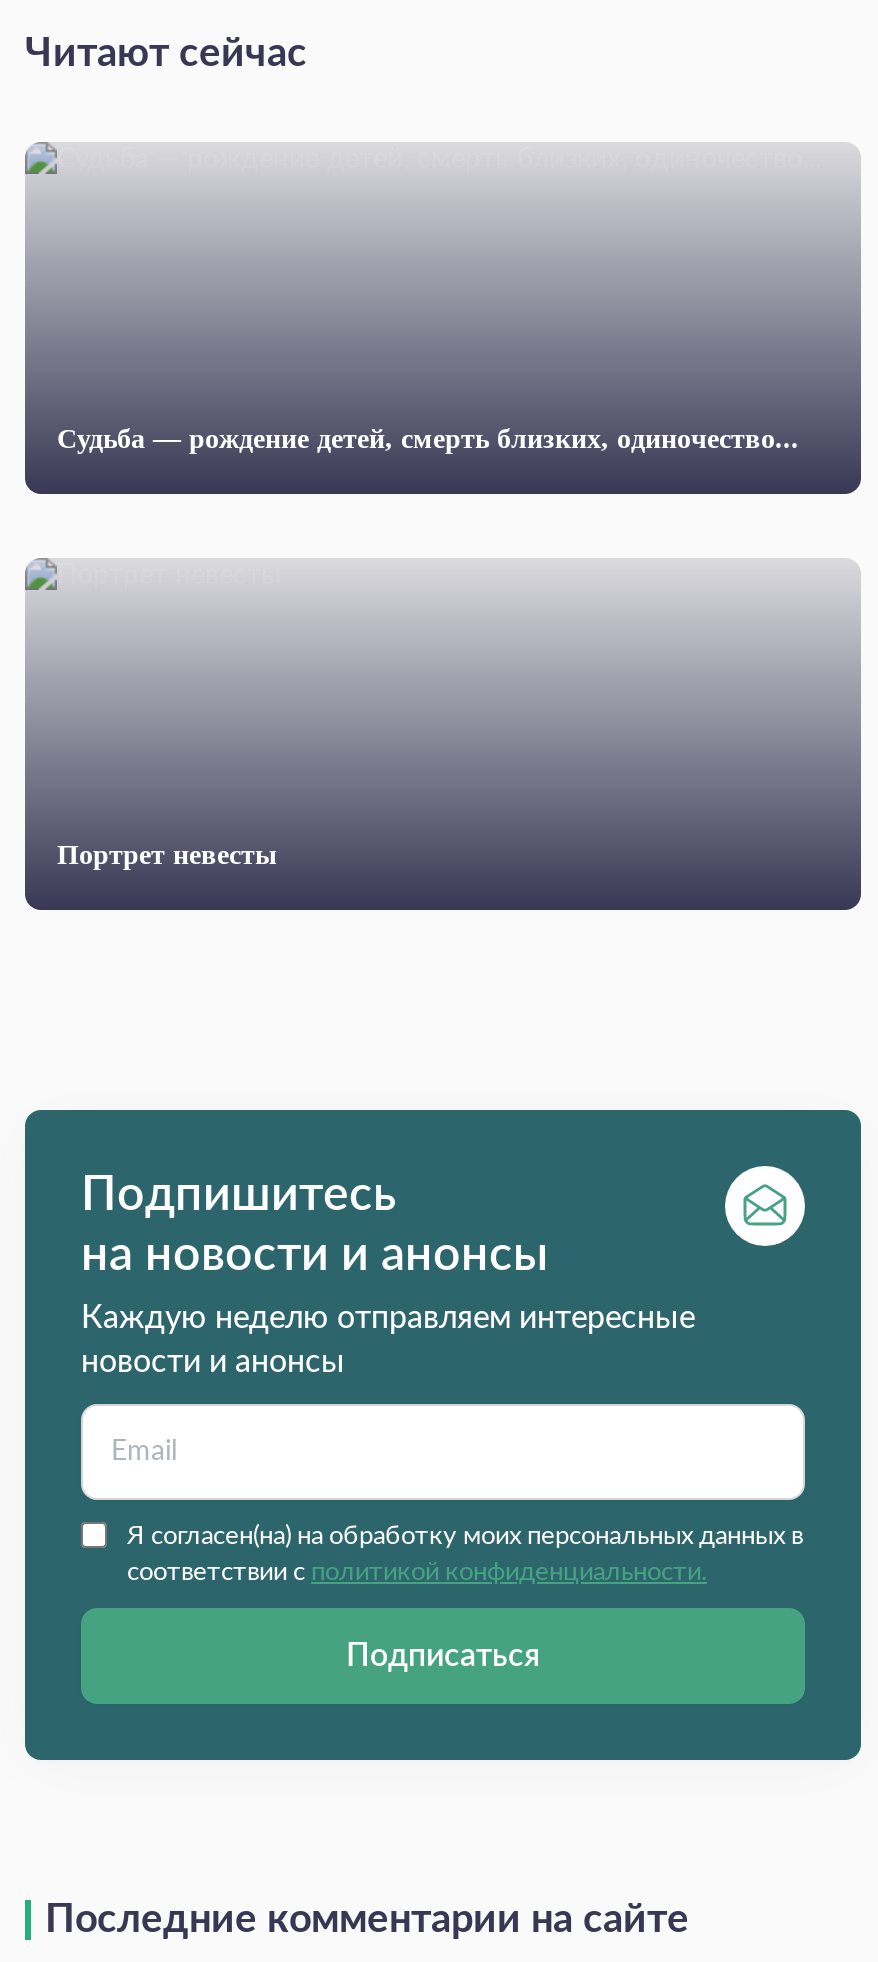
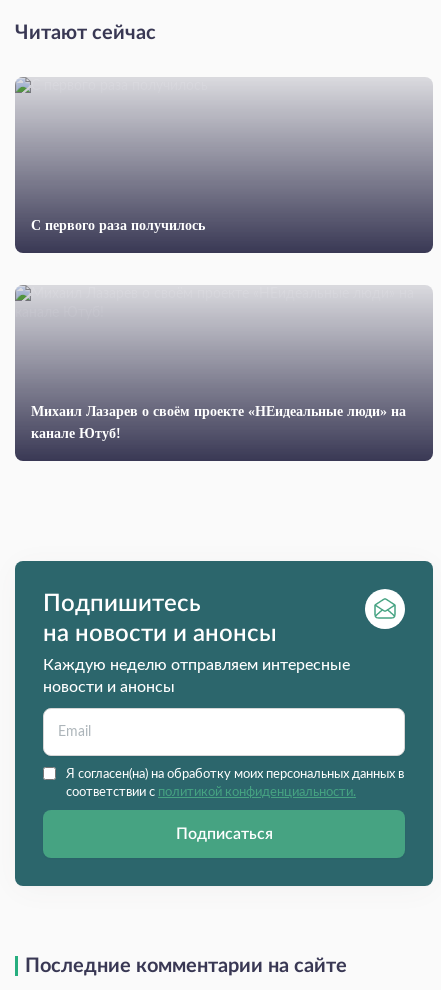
- Судьба — рождение детей, смерть близких, одиночество...
+ С первого раза получилось

- Портрет невесты
+ Михаил Лазарев о своём проекте «НЕидеальные люди» на
+ канале Ютуб!
